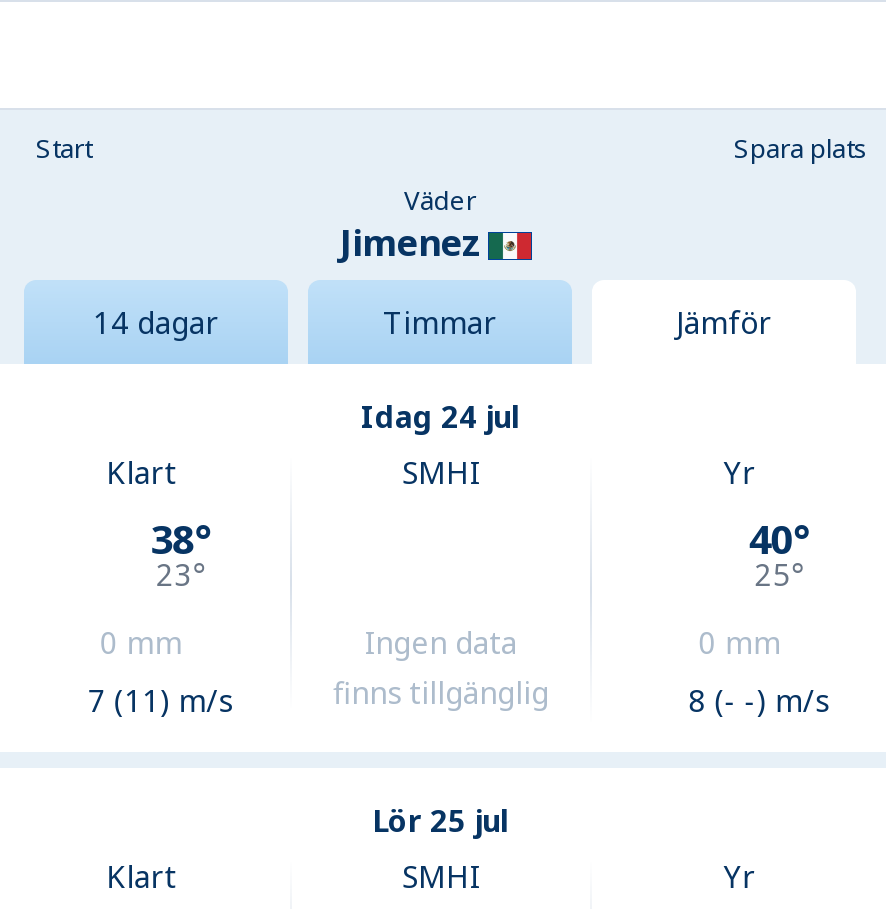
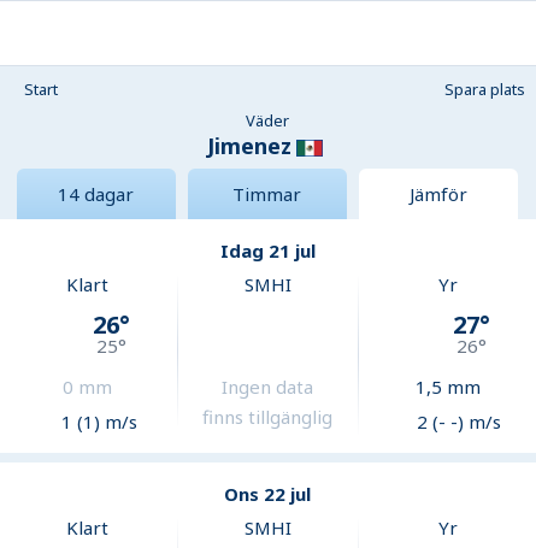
- Idag 24 jul
+ Idag 21 jul

- 38°
+ 26°

- 40°
+ 27°

- 23°
+ 25°

- 25°
+ 26°

- 0 mm
+ 1,5 mm

- 7 (11) m/s
+ 1 (1) m/s

- 8 (- -) m/s
+ 2 (- -) m/s

- Lör 25 jul
+ Ons 22 jul
